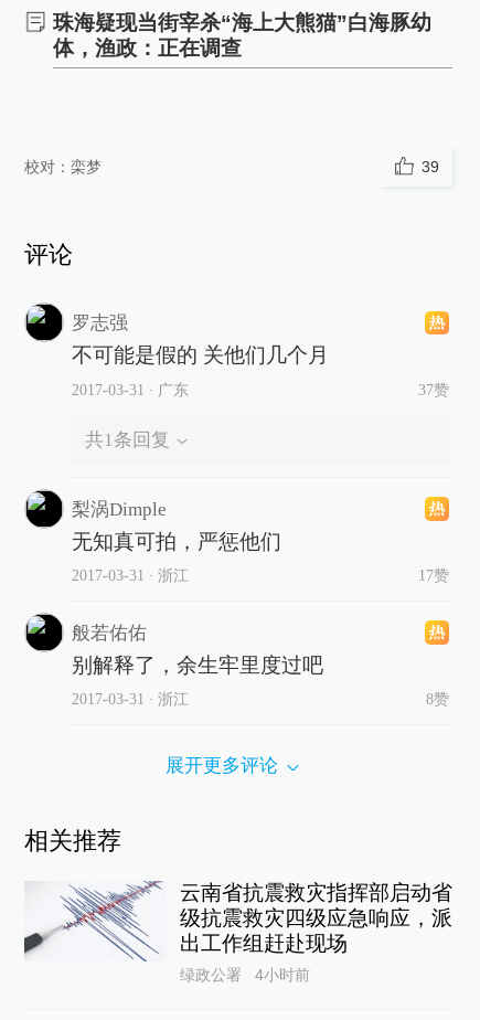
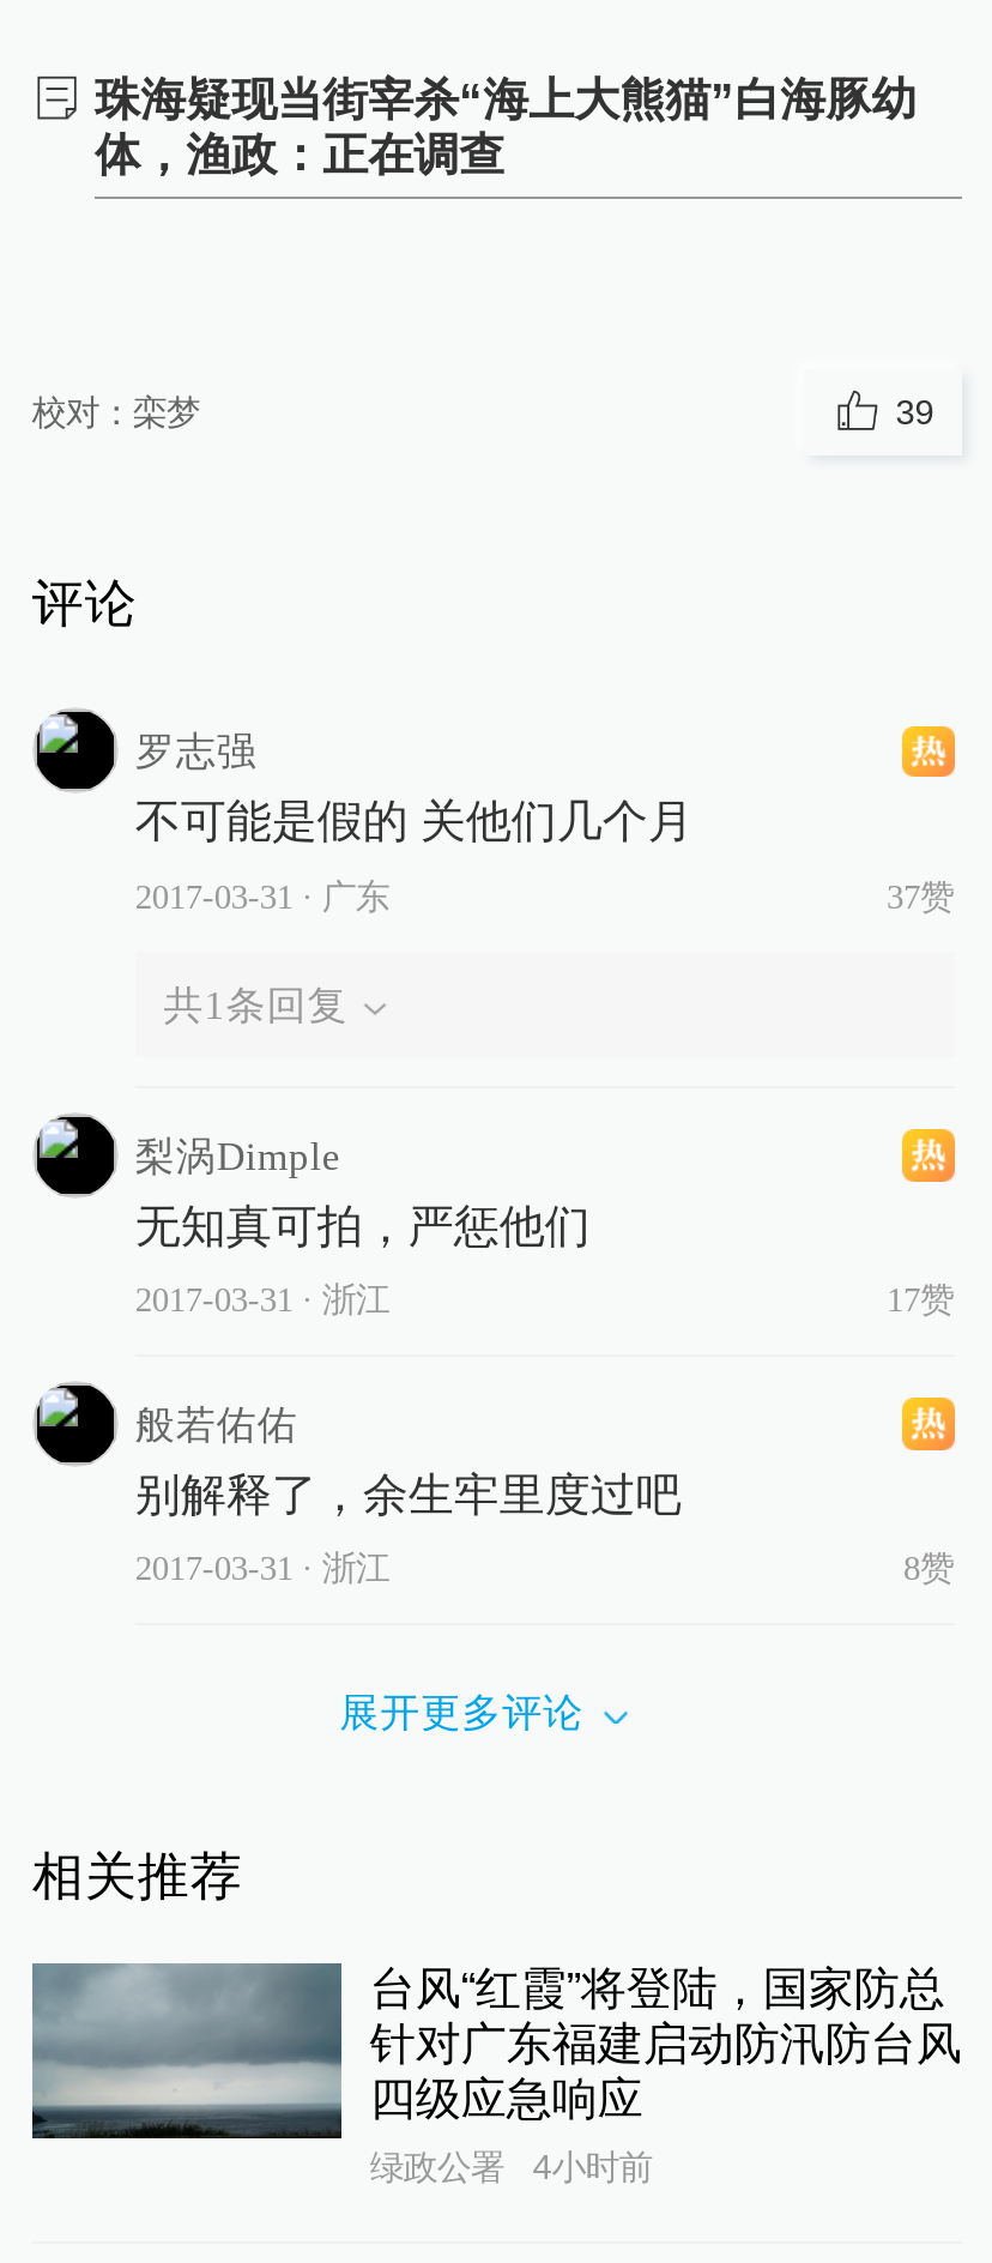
- [image]
- 云南省抗震救灾指挥部启动省
- 级抗震救灾四级应急响应，派
- 出工作组赶赴现场
+ [image]
+ 台风“红霞”将登陆，国家防总
+ 针对广东福建启动防汛防台风
+ 四级应急响应
